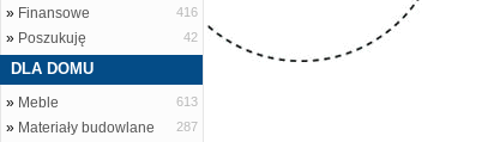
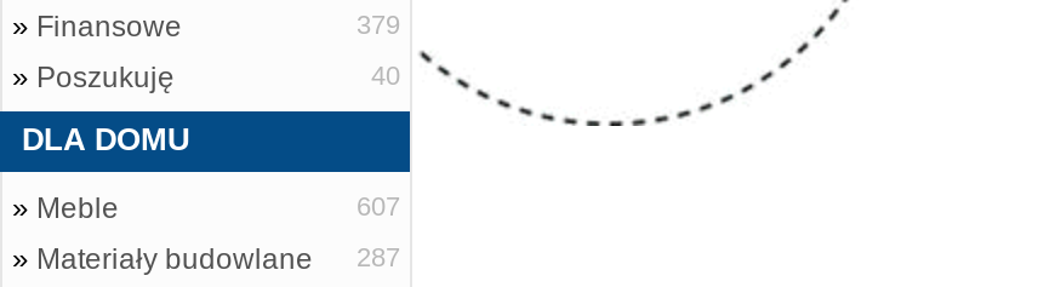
- 416
+ 379

- 42
+ 40

- 613
+ 607
